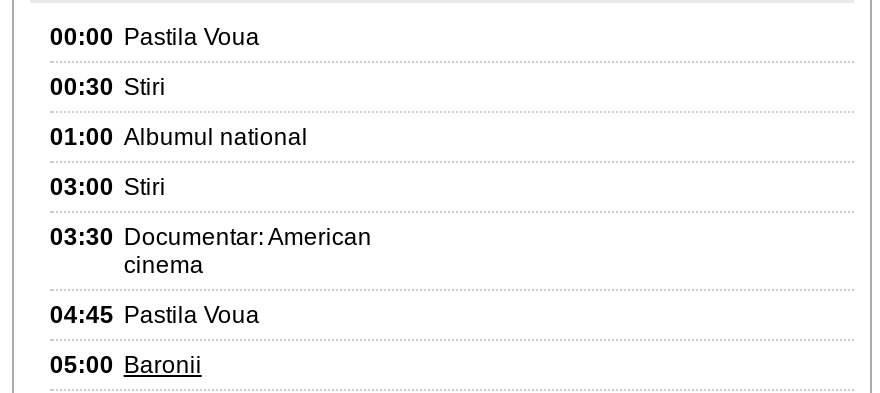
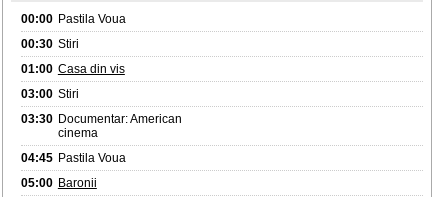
- 01:00 Albumul national
+ 01:00 Casa din vis
